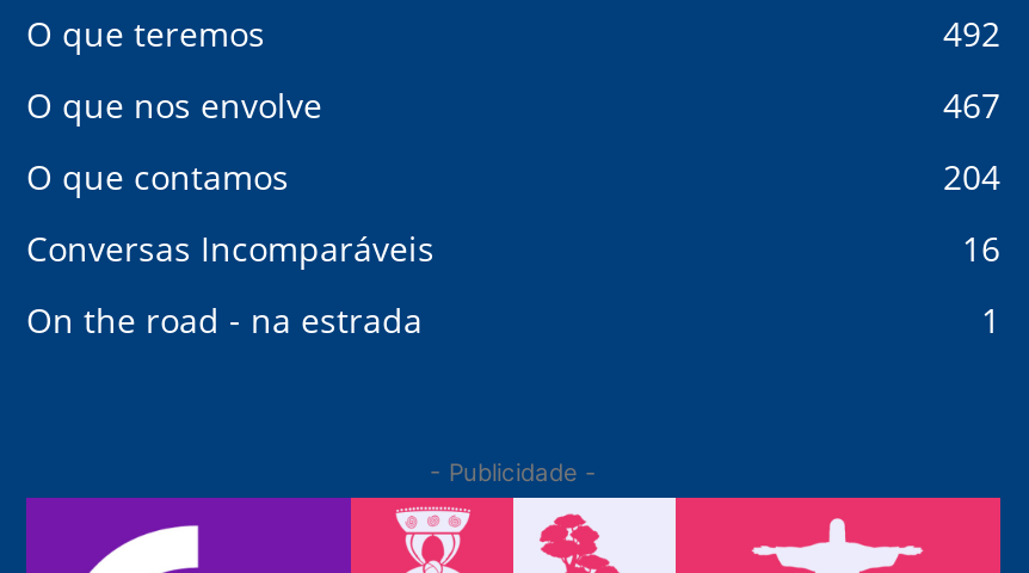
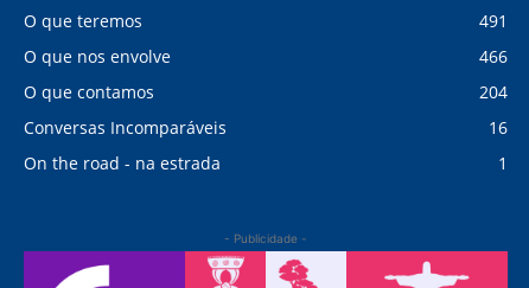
- 492
+ 491

- 467
+ 466
